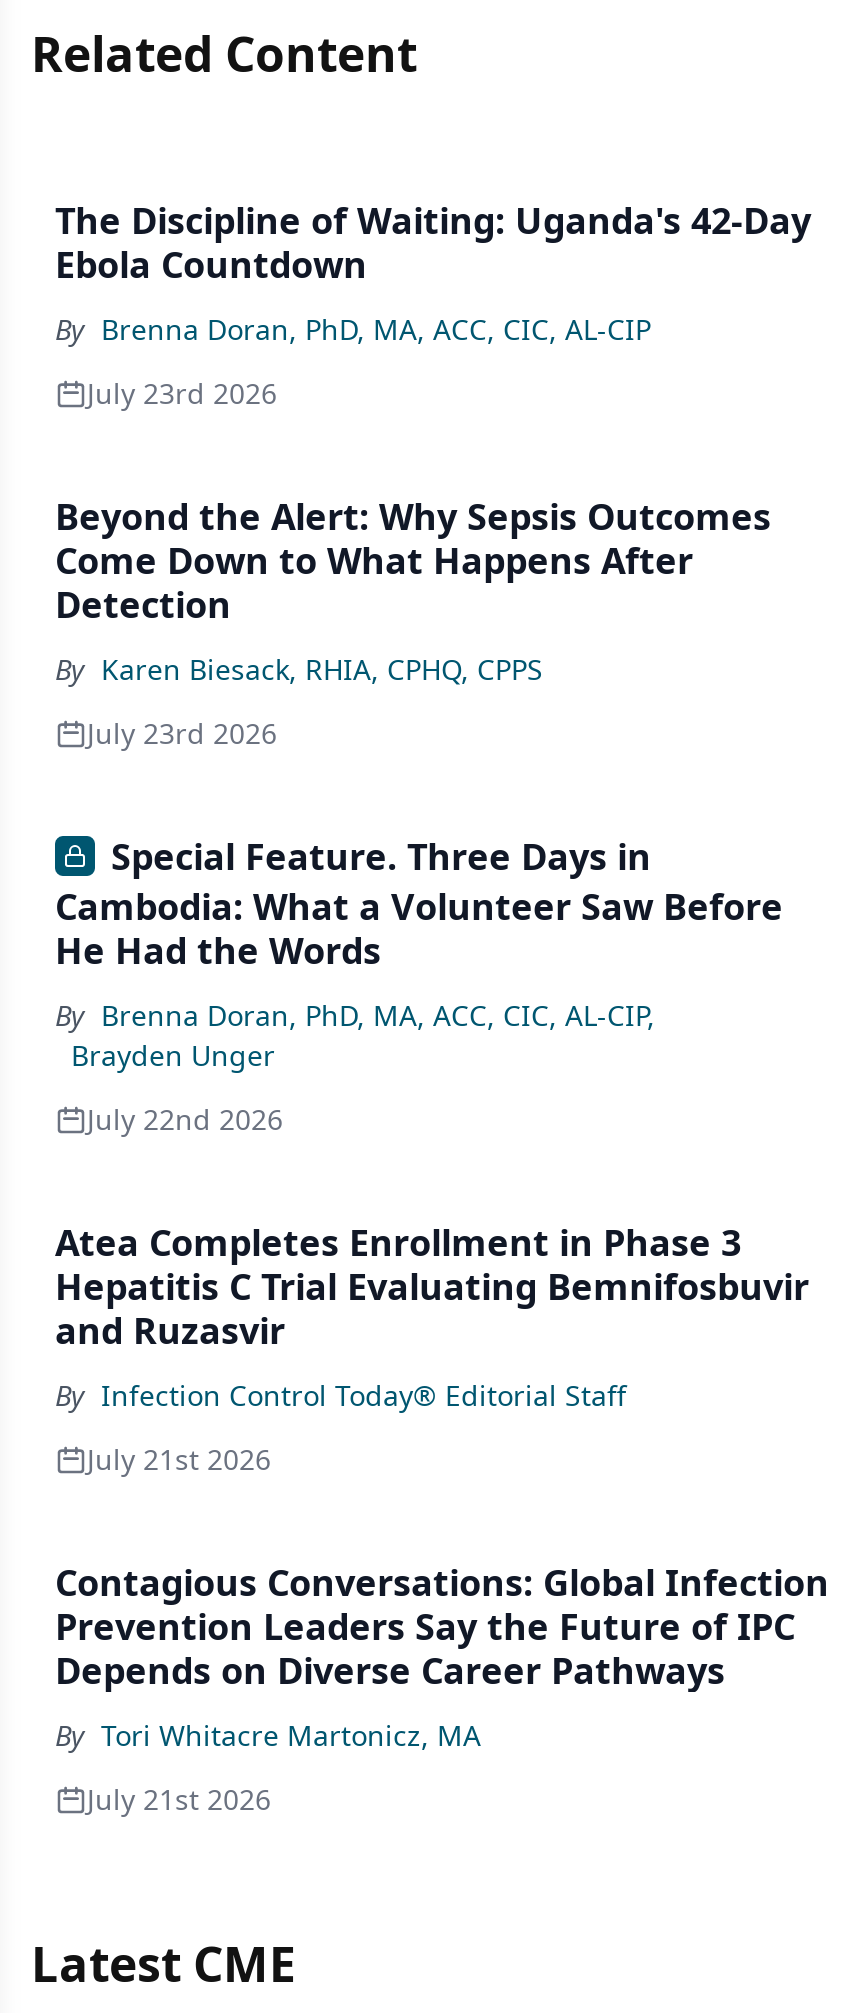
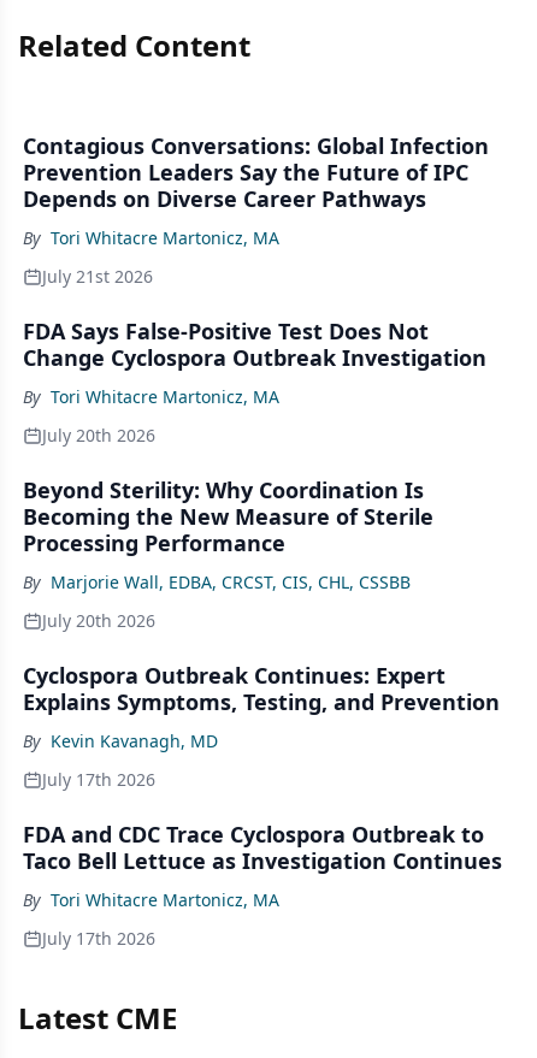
- The Discipline of Waiting: Uganda's 42-Day
- Ebola Countdown
- By Brenna Doran, PhD, MA, ACC, CIC, AL-CIP
- July 23rd 2026
- Beyond the Alert: Why Sepsis Outcomes
- Come Down to What Happens After
- Detection
- By Karen Biesack, RHIA, CPHQ, CPPS
- July 23rd 2026
- Special Feature. Three Days in
- Cambodia: What a Volunteer Saw Before
- He Had the Words
- By Brenna Doran, PhD, MA, ACC, CIC, AL-CIP,
- Brayden Unger
- July 22nd 2026
- Atea Completes Enrollment in Phase 3
- Hepatitis C Trial Evaluating Bemnifosbuvir
- and Ruzasvir
- By Infection Control Today® Editorial Staff
- July 21st 2026

moved up: Contagious Conversations: Global Infection | Prevention Leaders Say the Future of IPC | Depends on Diverse Career Pathways | By Tori Whitacre Martonicz, MA | July 21st 2026

+ FDA Says False-Positive Test Does Not
+ Change Cyclospora Outbreak Investigation
+ By Tori Whitacre Martonicz, MA
+ July 20th 2026
+ Beyond Sterility: Why Coordination Is
+ Becoming the New Measure of Sterile
+ Processing Performance
+ By Marjorie Wall, EDBA, CRCST, CIS, CHL, CSSBB
+ July 20th 2026
+ Cyclospora Outbreak Continues: Expert
+ Explains Symptoms, Testing, and Prevention
+ By Kevin Kavanagh, MD
+ July 17th 2026
+ FDA and CDC Trace Cyclospora Outbreak to
+ Taco Bell Lettuce as Investigation Continues
+ By Tori Whitacre Martonicz, MA
+ July 17th 2026
